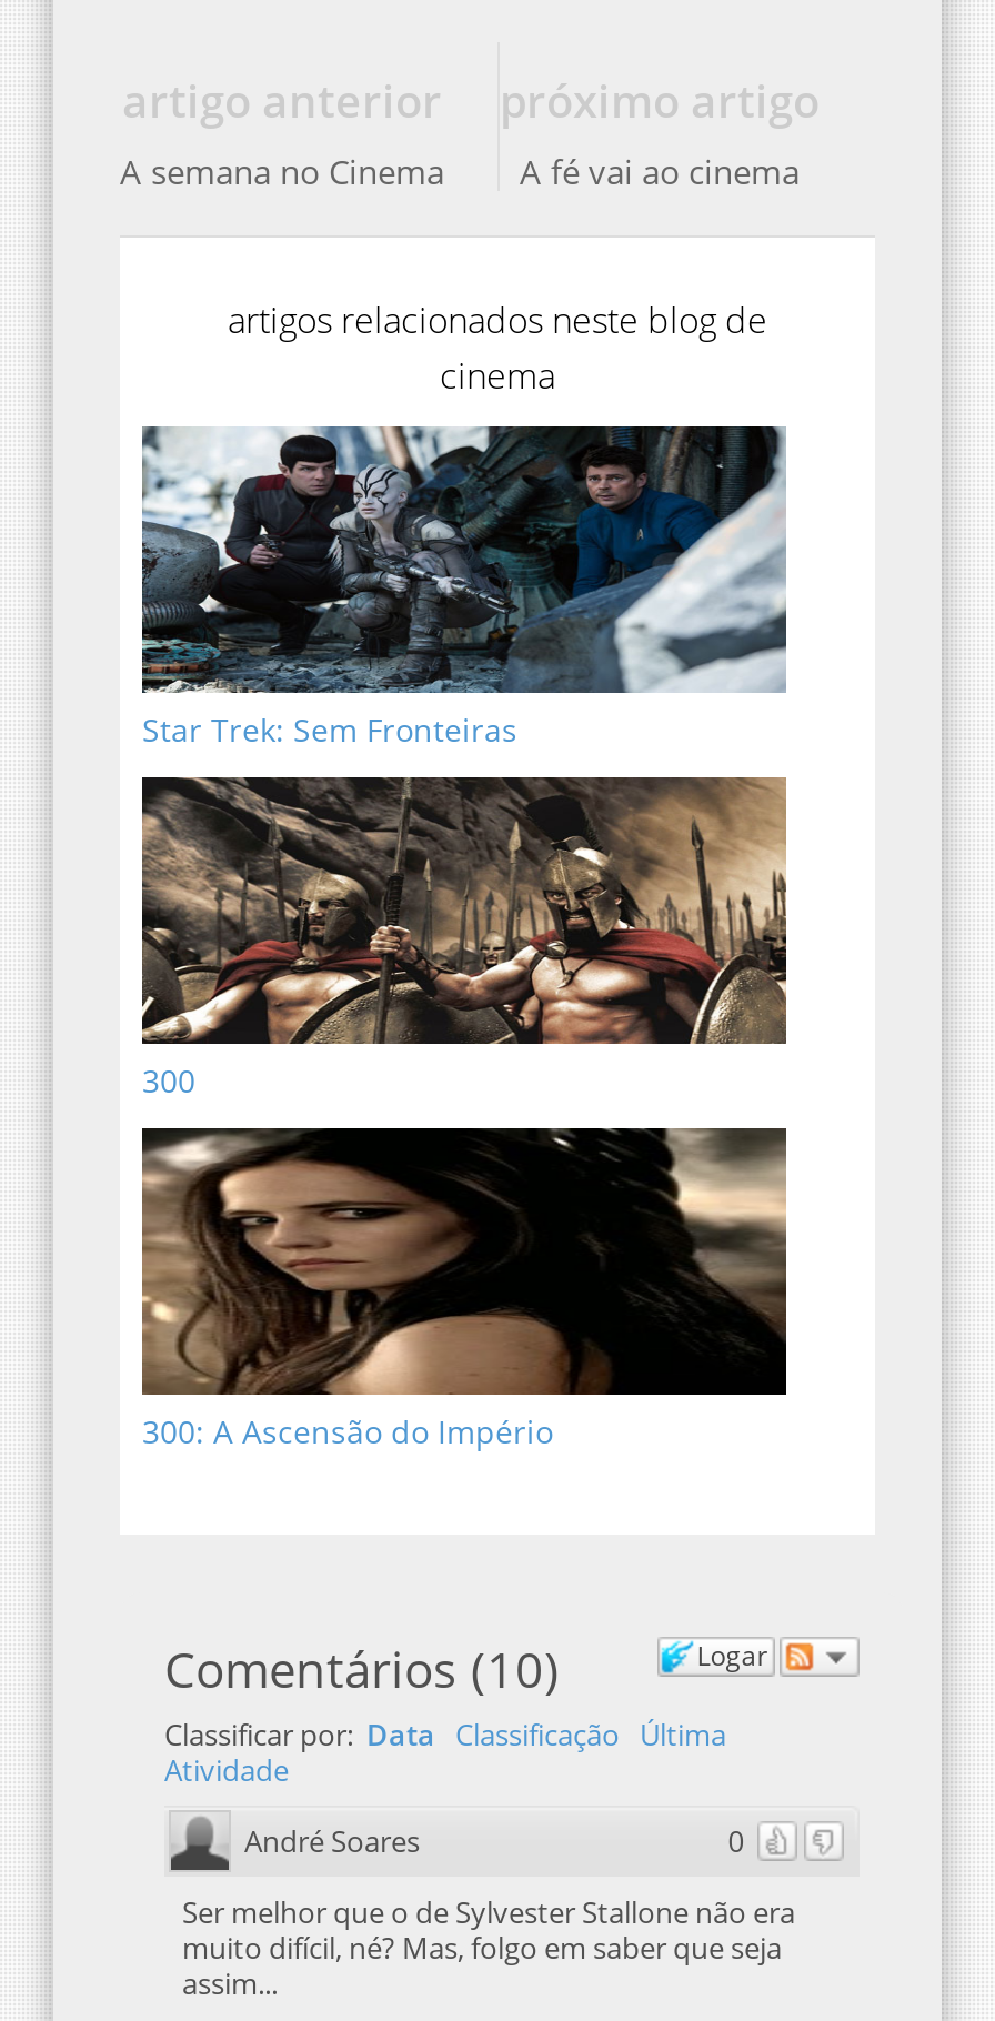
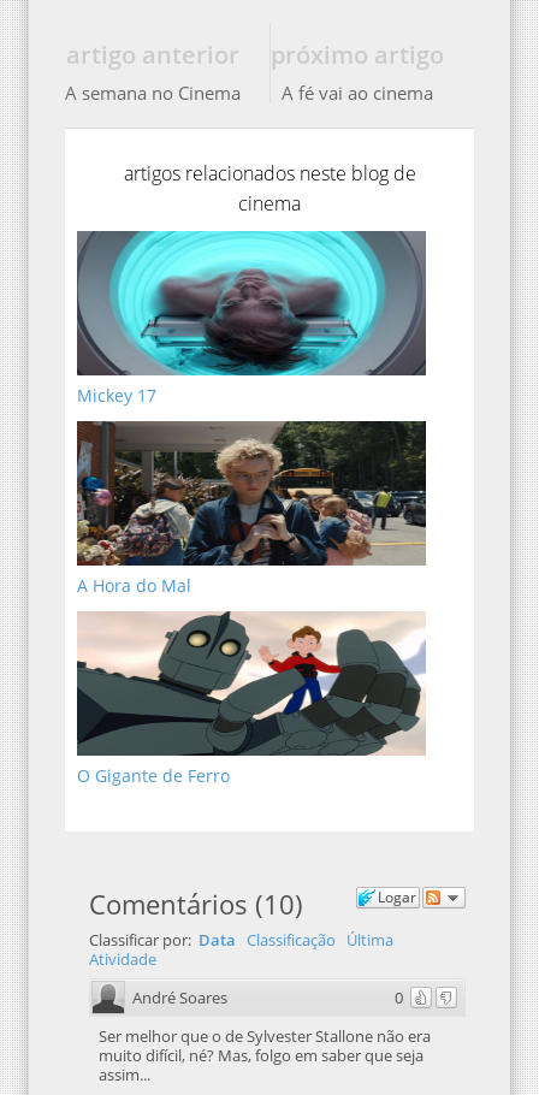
- [image]
- Star Trek: Sem Fronteiras
+ [image]
+ Mickey 17

- [image]
- 300
+ [image]
+ A Hora do Mal

- [image]
- 300: A Ascensão do Império
+ [image]
+ O Gigante de Ferro
